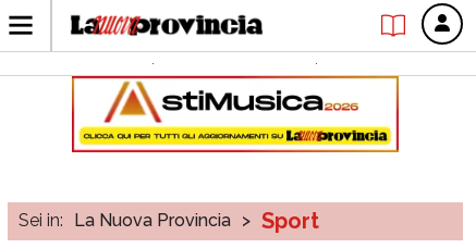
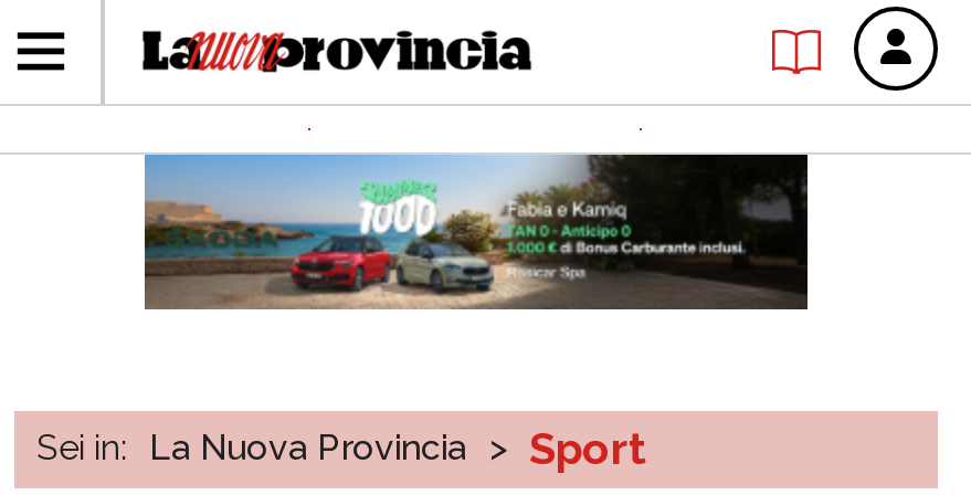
- [image]
+ [image]
